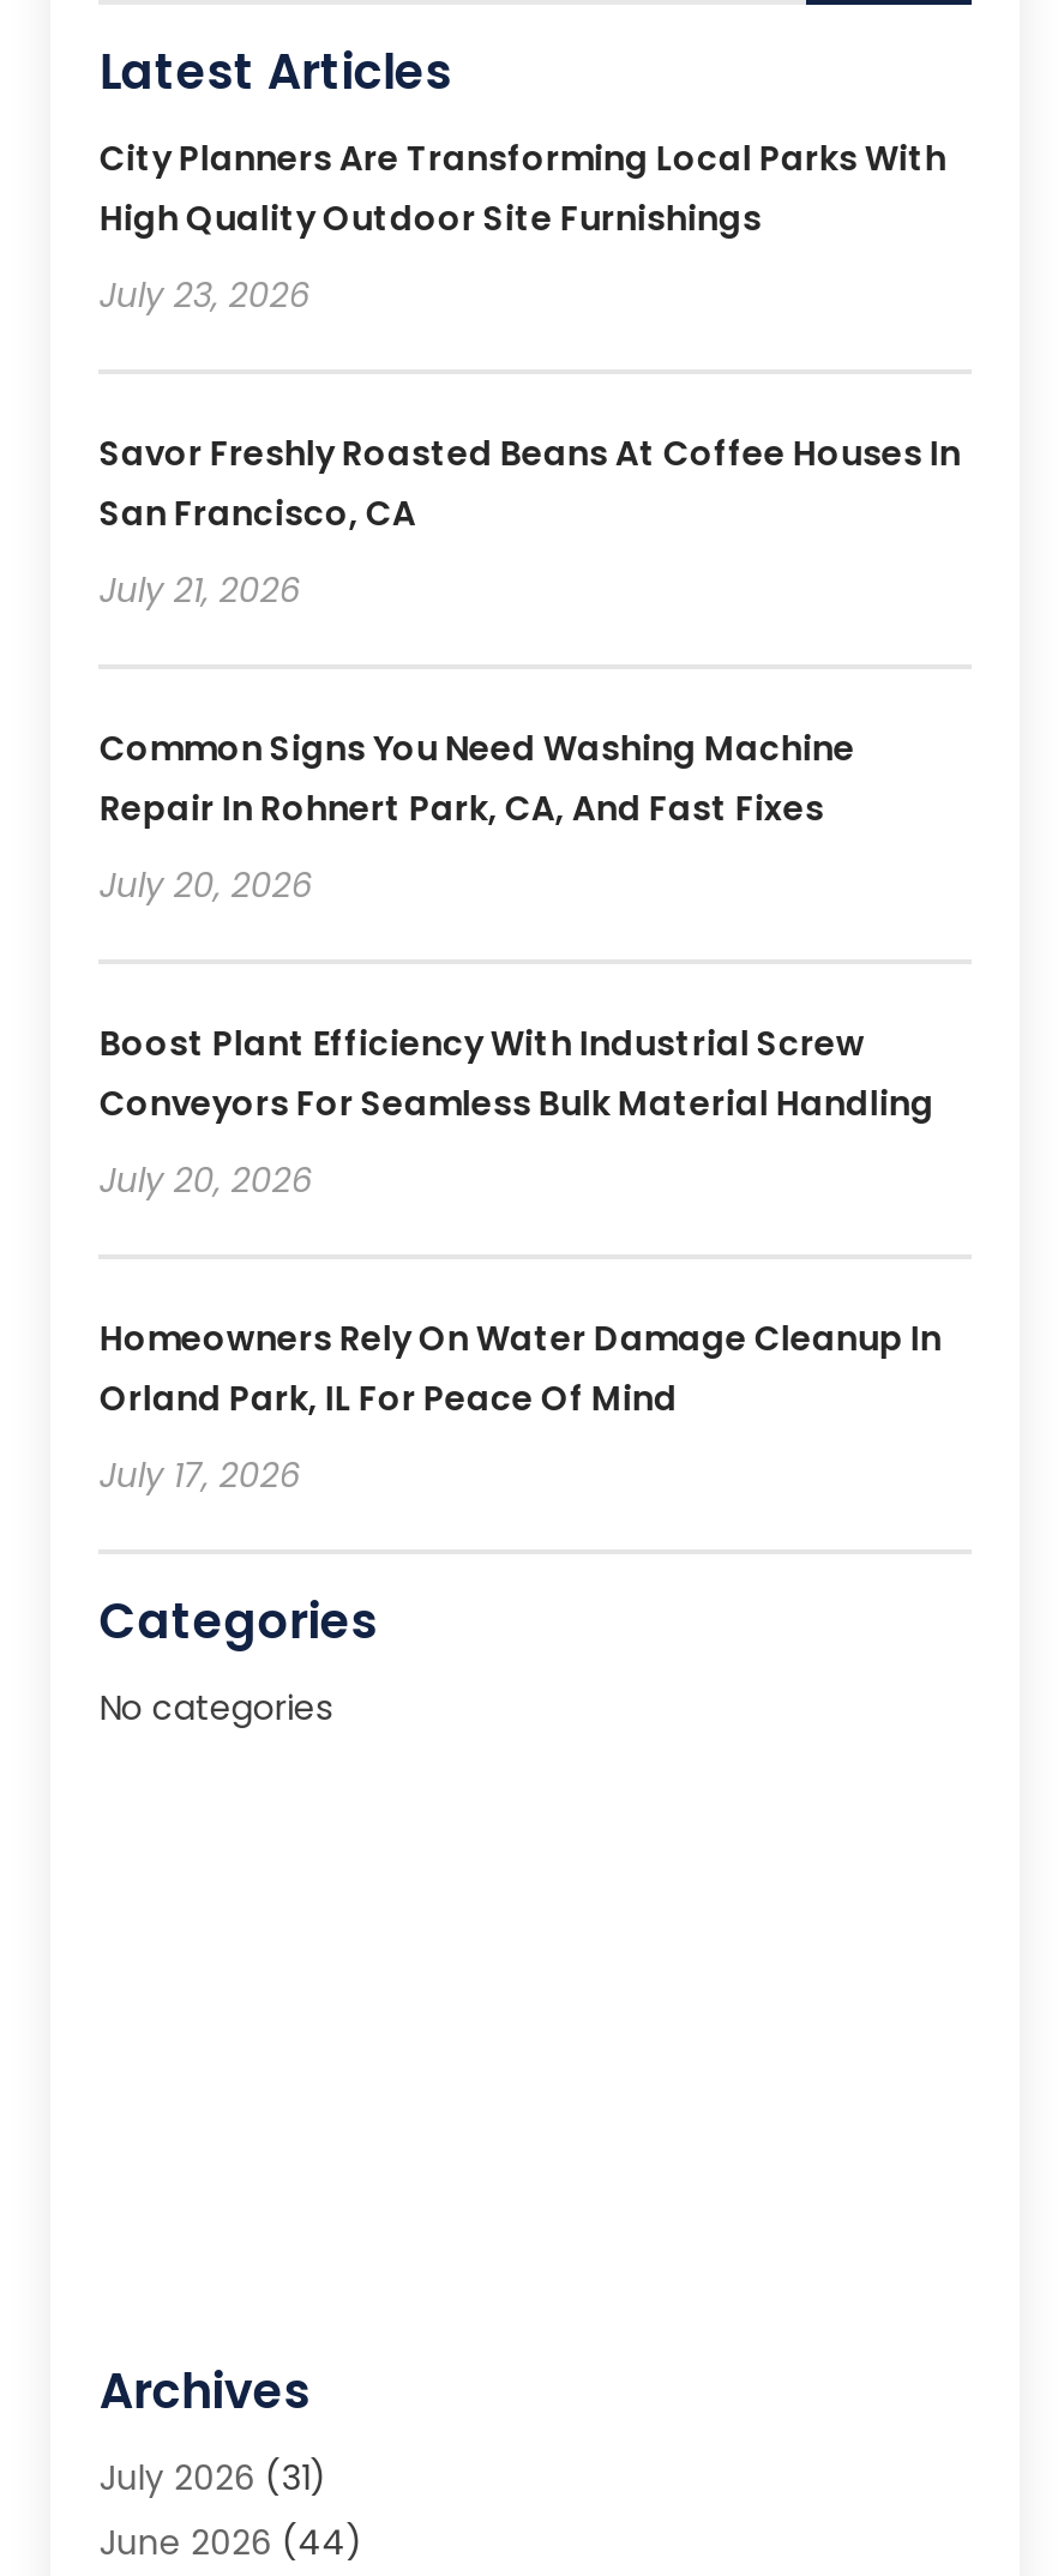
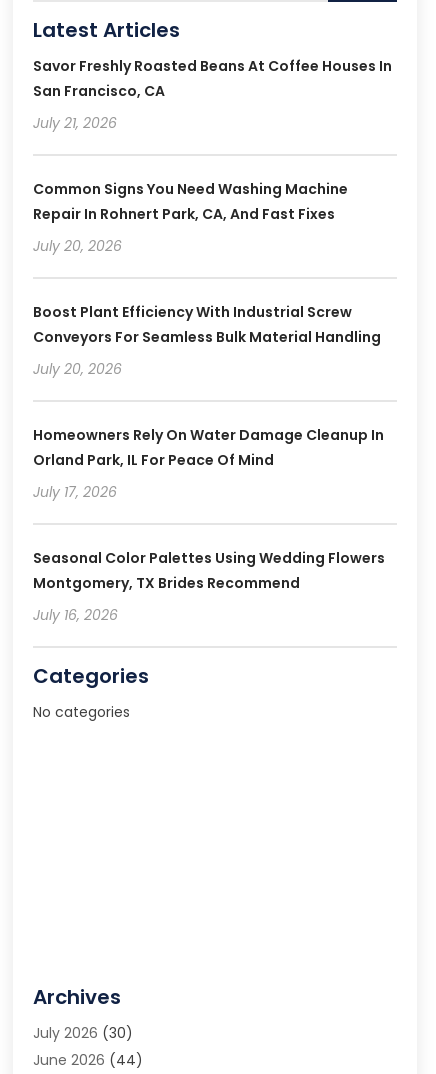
- City Planners Are Transforming Local Parks With
- High Quality Outdoor Site Furnishings
- July 23, 2026

moved up: Savor Freshly Roasted Beans At Coffee Houses In | San Francisco, CA | July 21, 2026 | ... | Orland Park, IL For Peace Of Mind | July 17, 2026

+ Seasonal Color Palettes Using Wedding Flowers
+ Montgomery, TX Brides Recommend
+ July 16, 2026

- July 2026 (31)
+ July 2026 (30)
